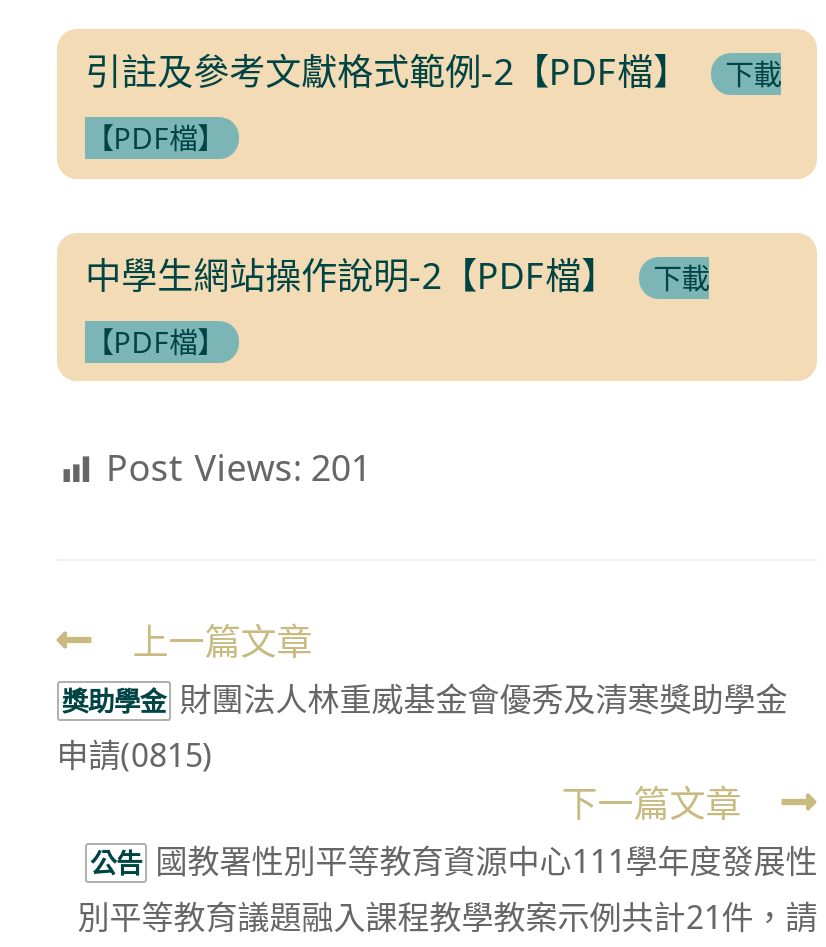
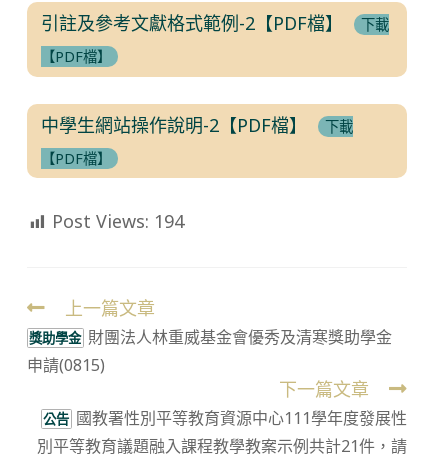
- Post Views: 201
+ Post Views: 194
